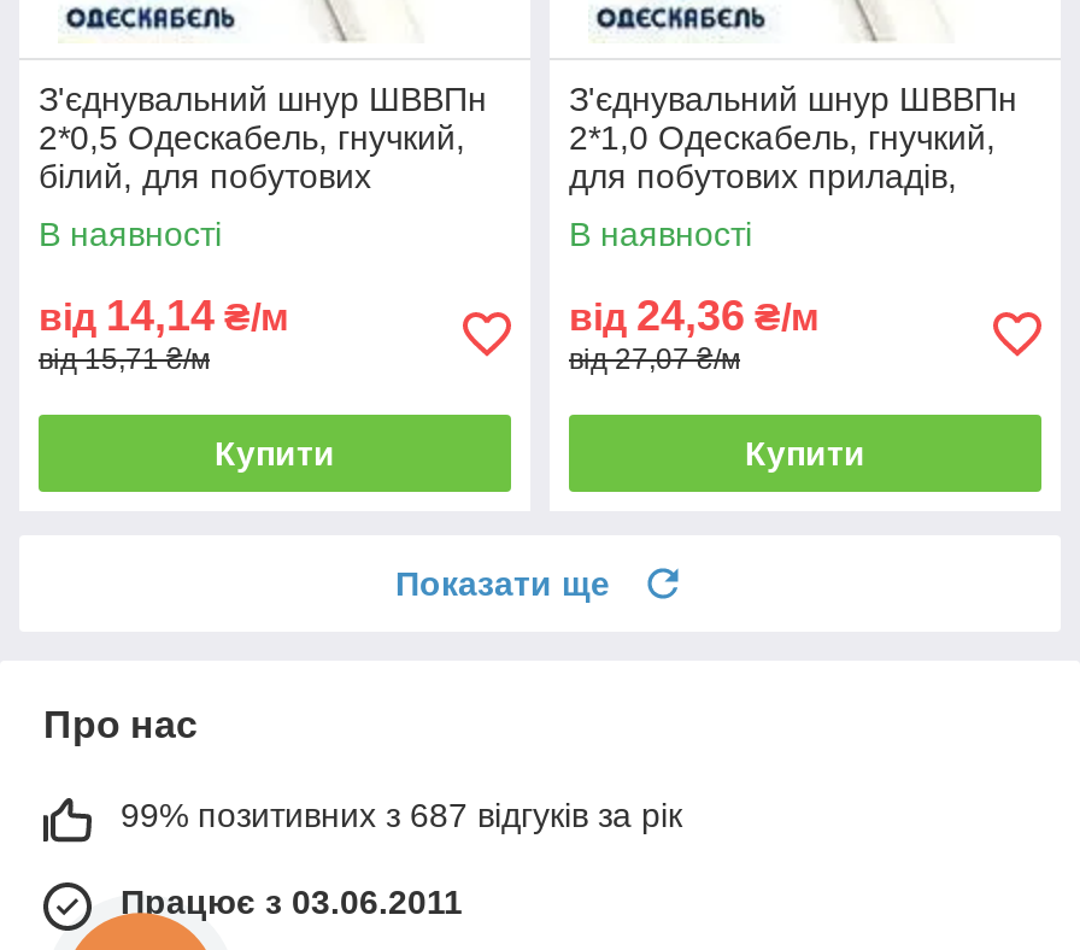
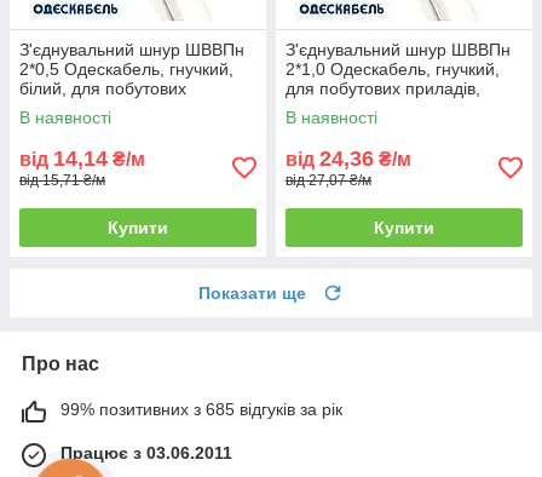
- 99% позитивних з 687 відгуків за рік
+ 99% позитивних з 685 відгуків за рік
